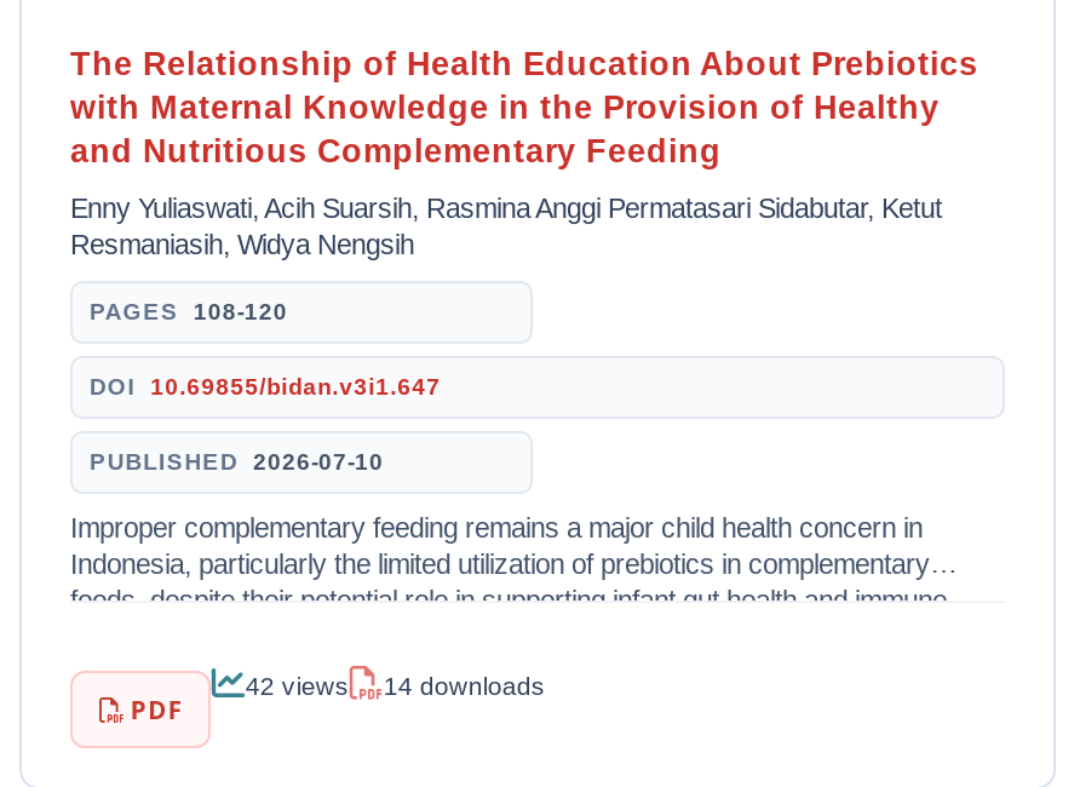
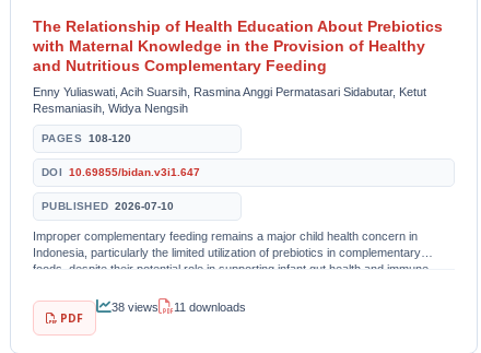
- 42 views
+ 38 views

- 14 downloads
+ 11 downloads
